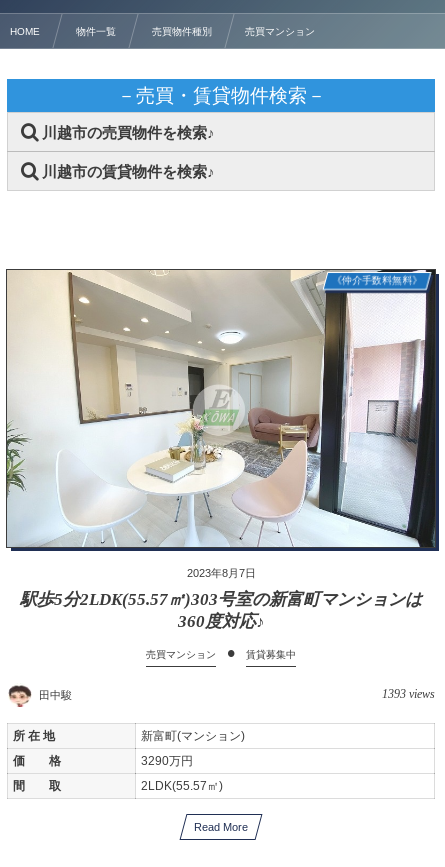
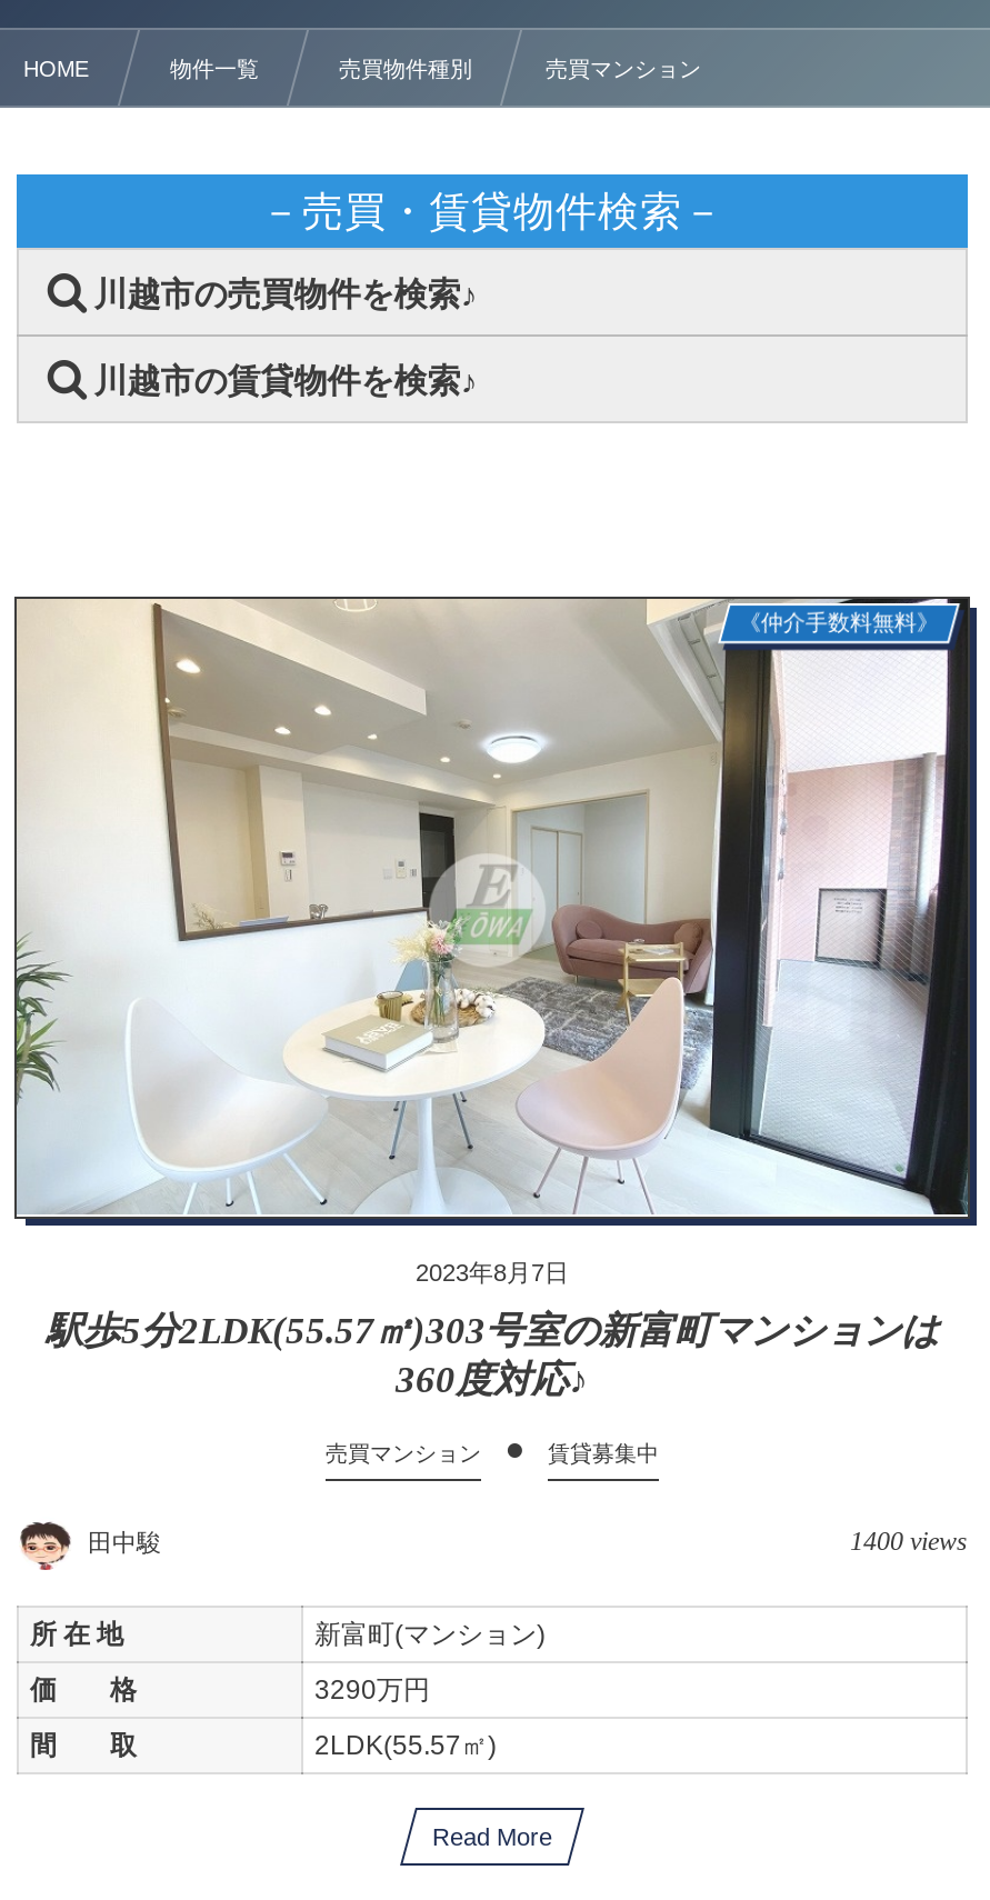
- 1393 views
+ 1400 views
